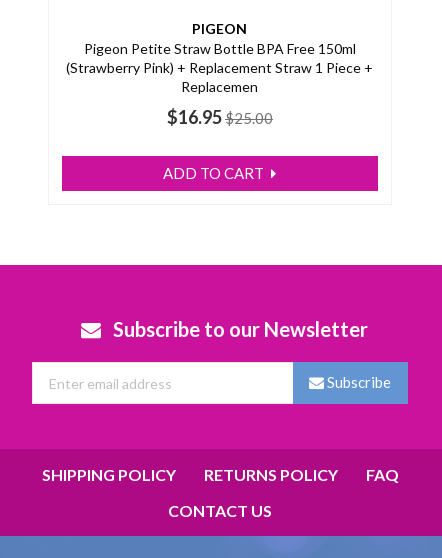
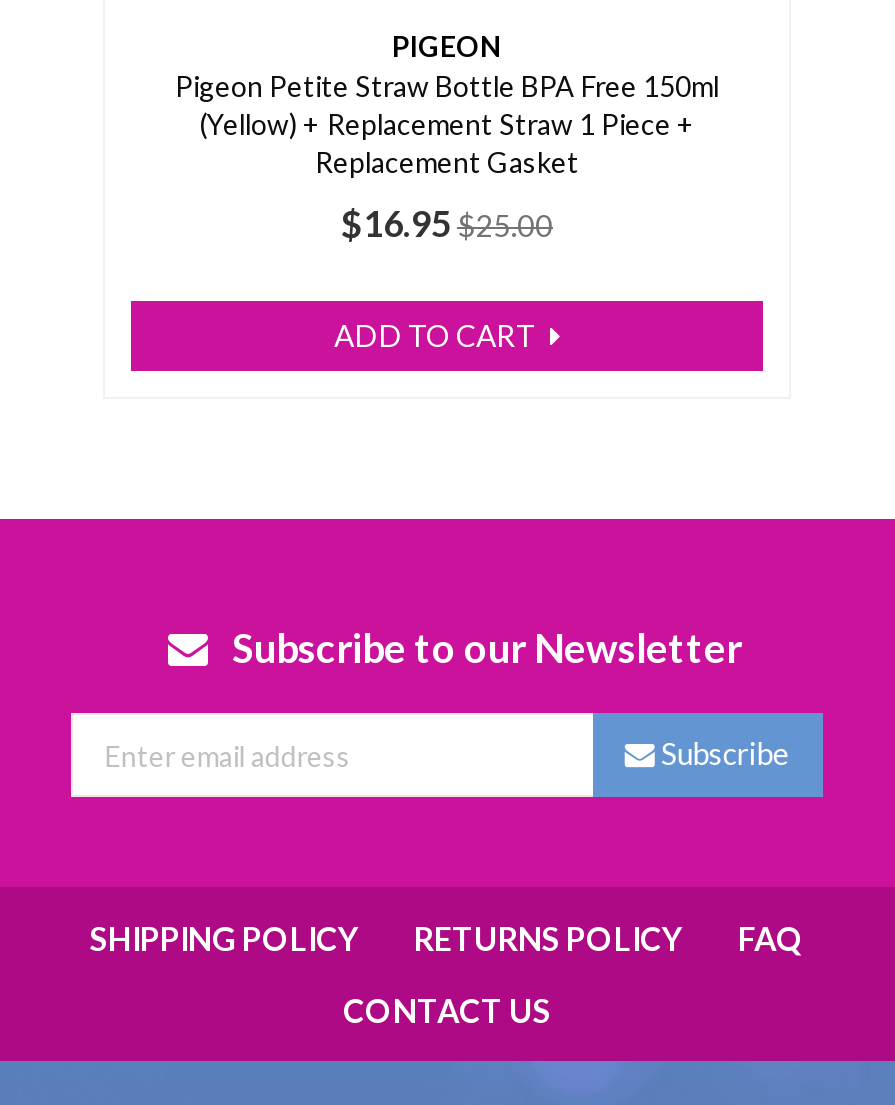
- (Strawberry Pink) + Replacement Straw 1 Piece +
- Replacemen
+ (Yellow) + Replacement Straw 1 Piece +
+ Replacement Gasket
